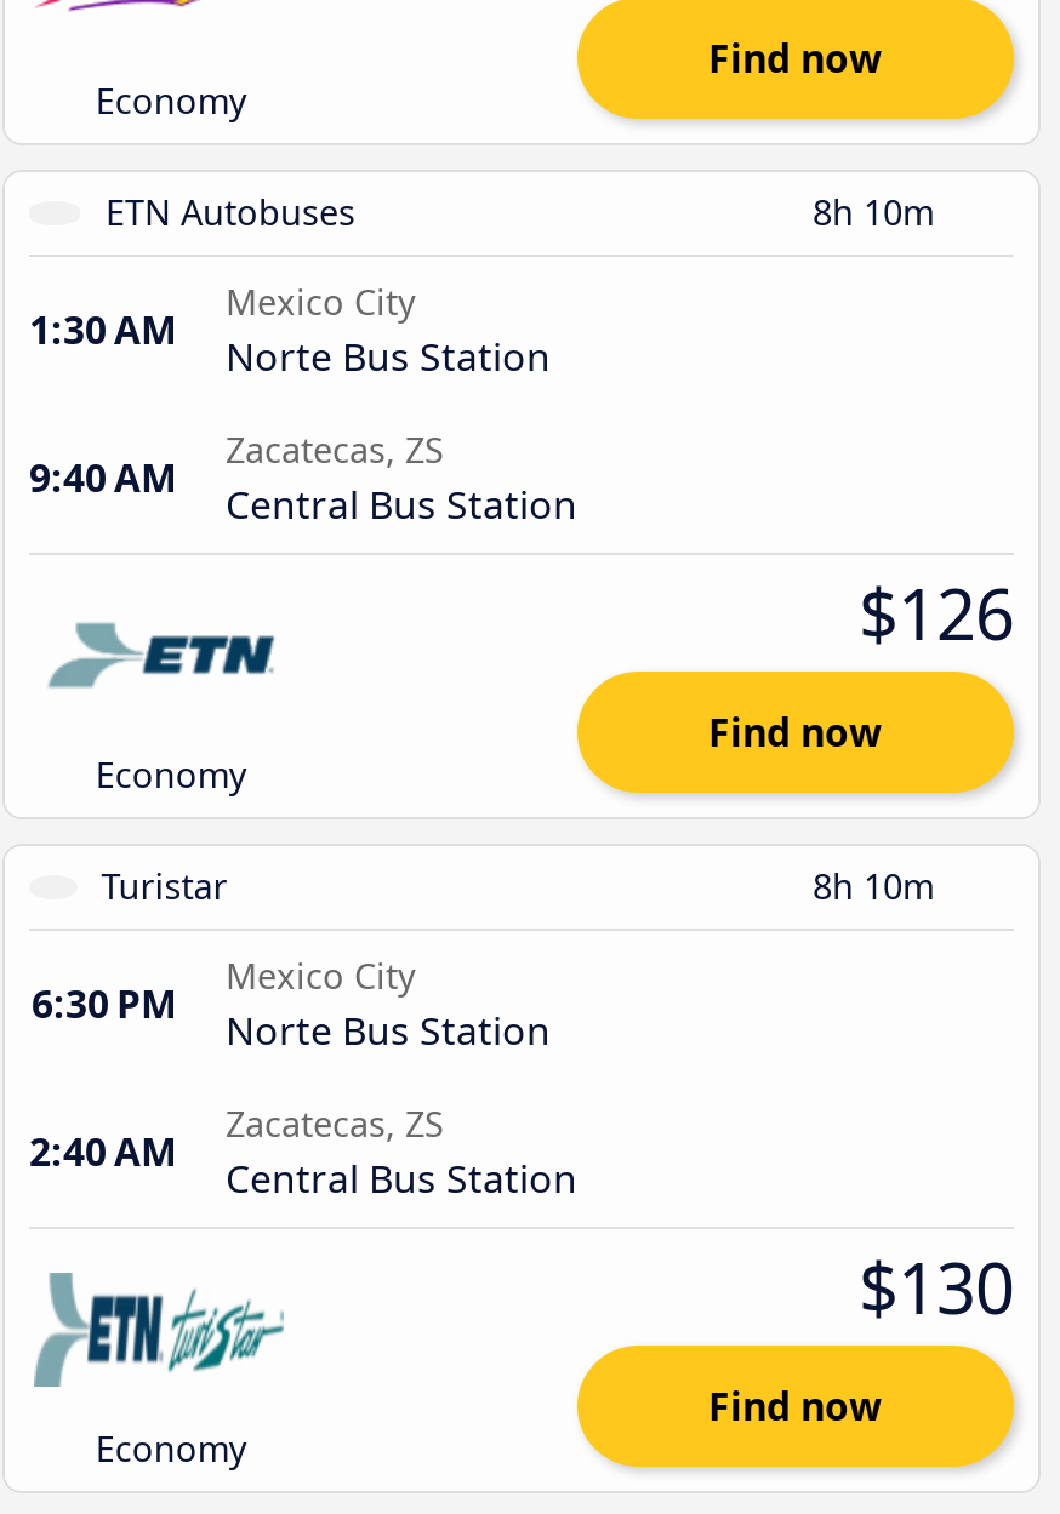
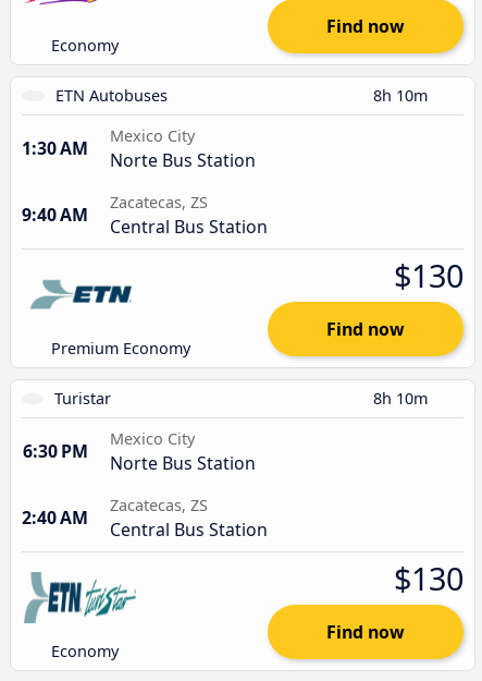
- $126
+ $130

- Economy
+ Premium Economy
